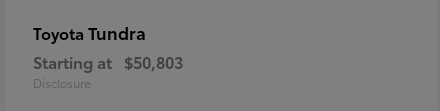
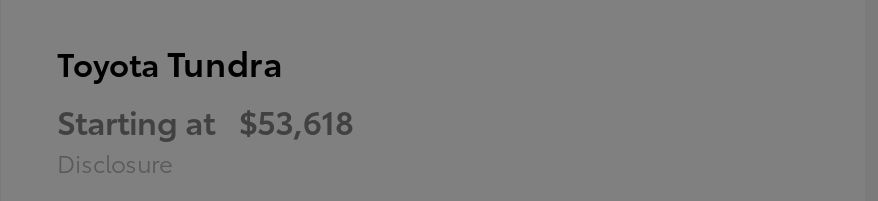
- Starting at $50,803
+ Starting at $53,618
